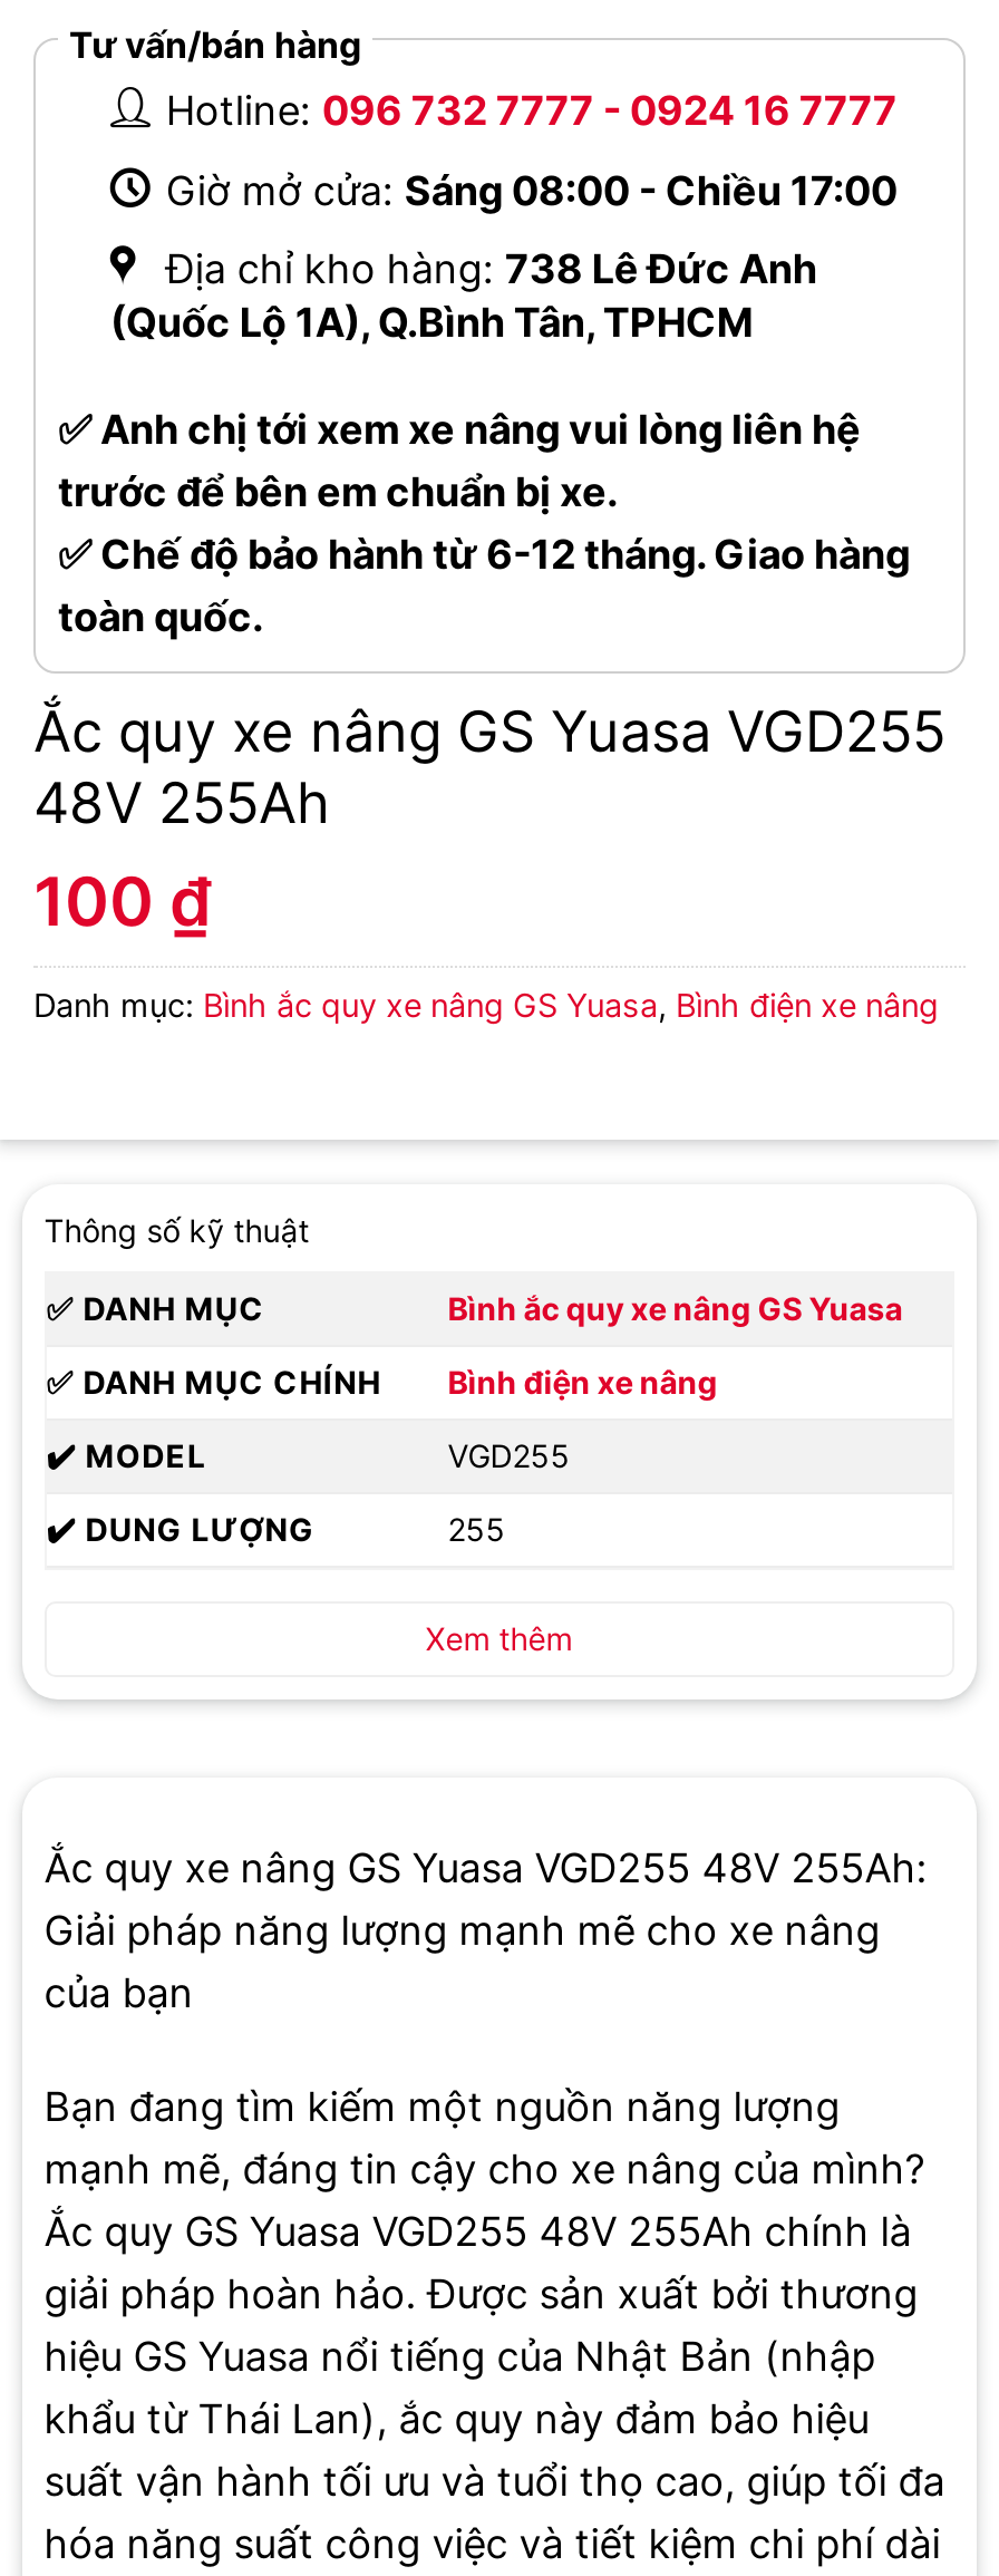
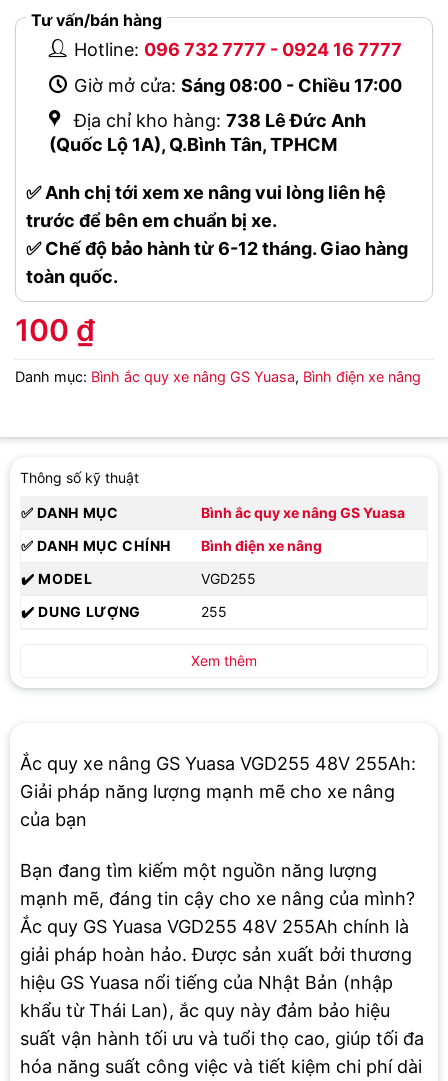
- Ắc quy xe nâng GS Yuasa VGD255
- 48V 255Ah
